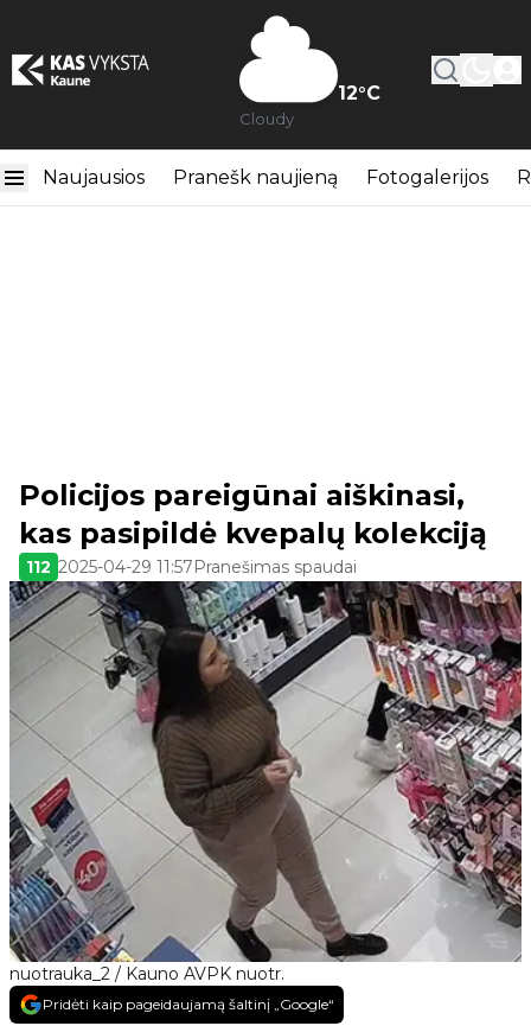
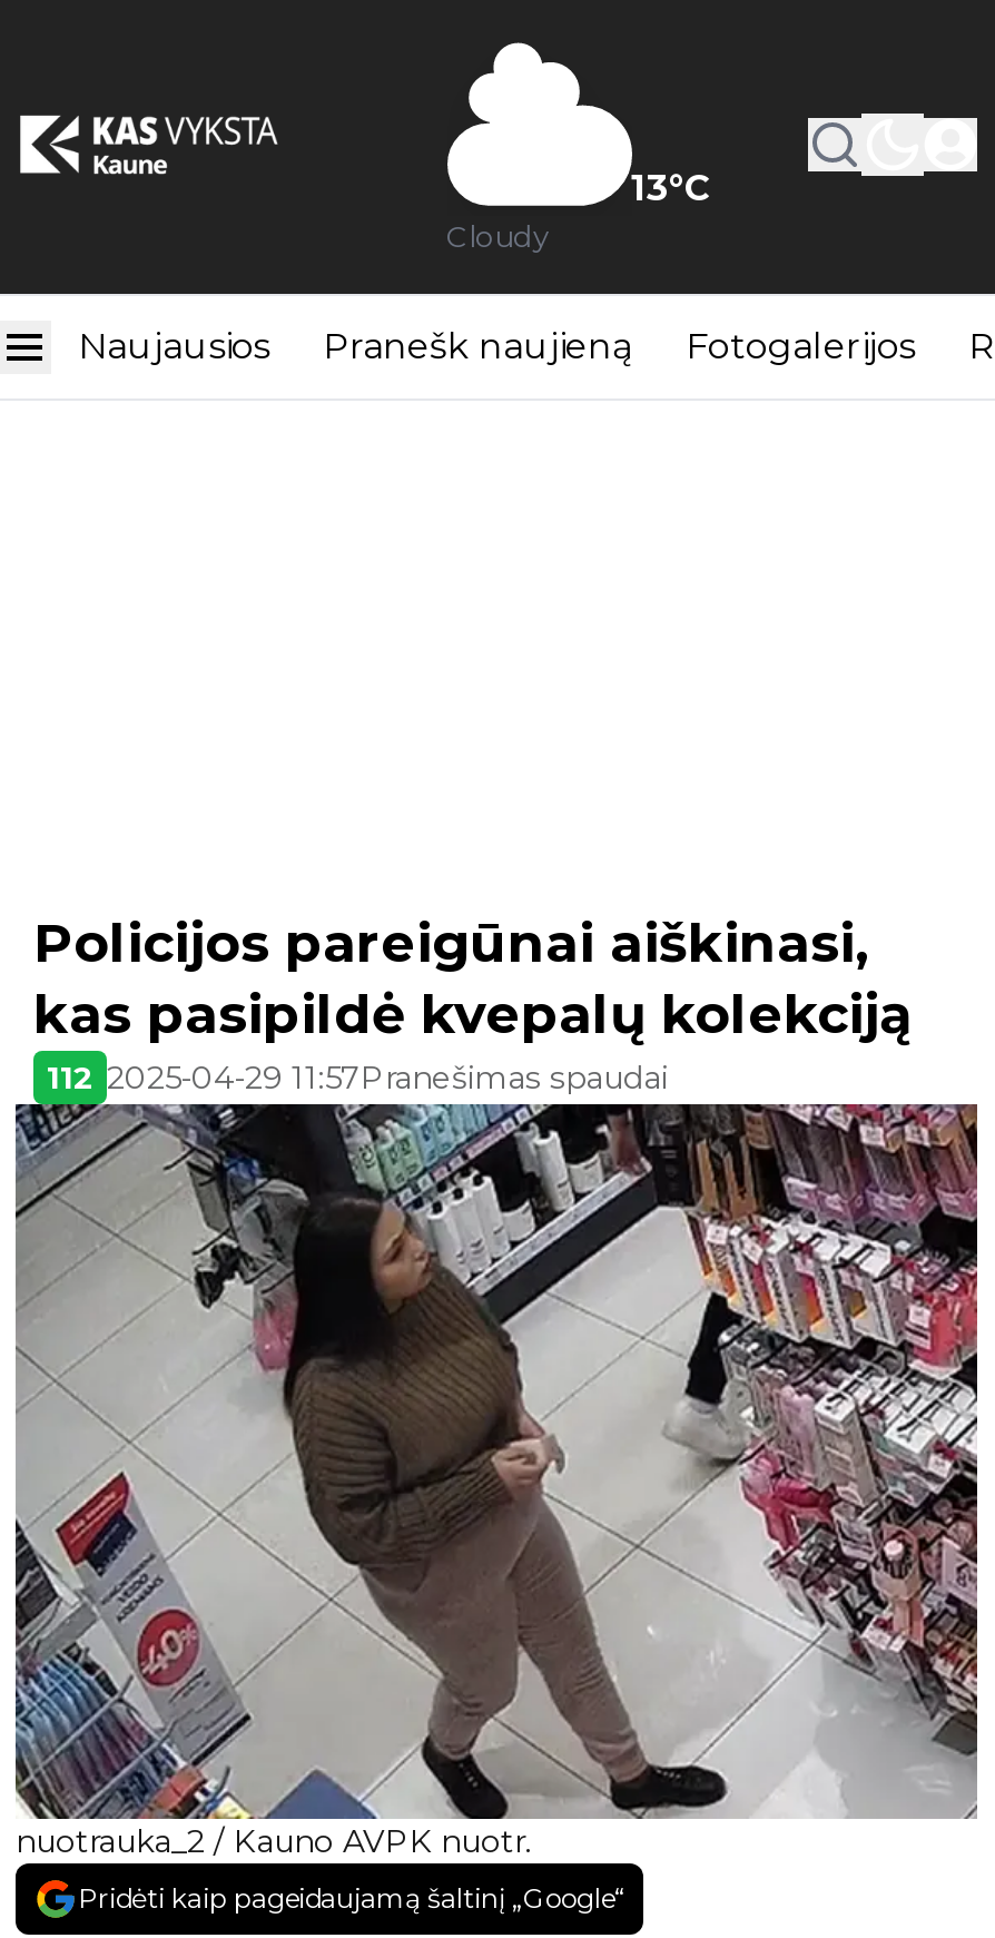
- 12°C
+ 13°C
